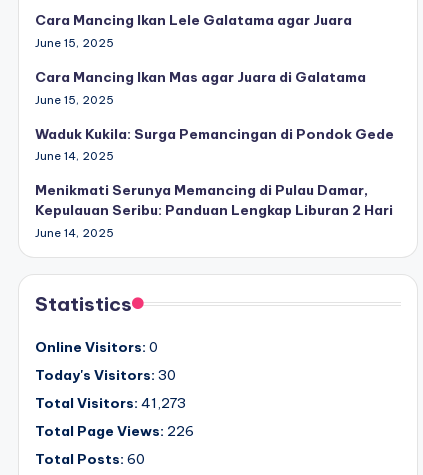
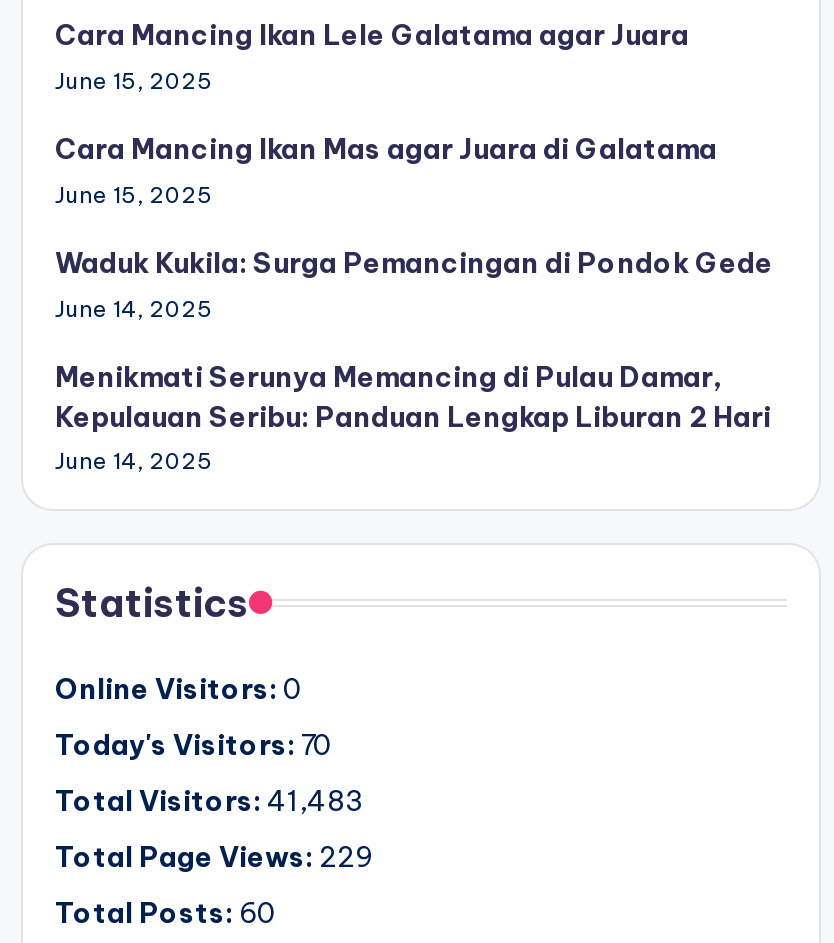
- Today's Visitors: 30
+ Today's Visitors: 70

- Total Visitors: 41,273
+ Total Visitors: 41,483

- Total Page Views: 226
+ Total Page Views: 229
